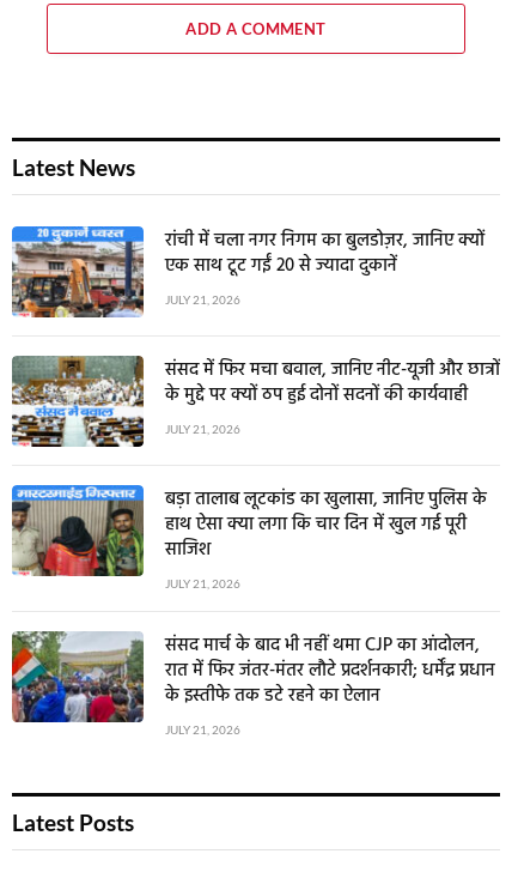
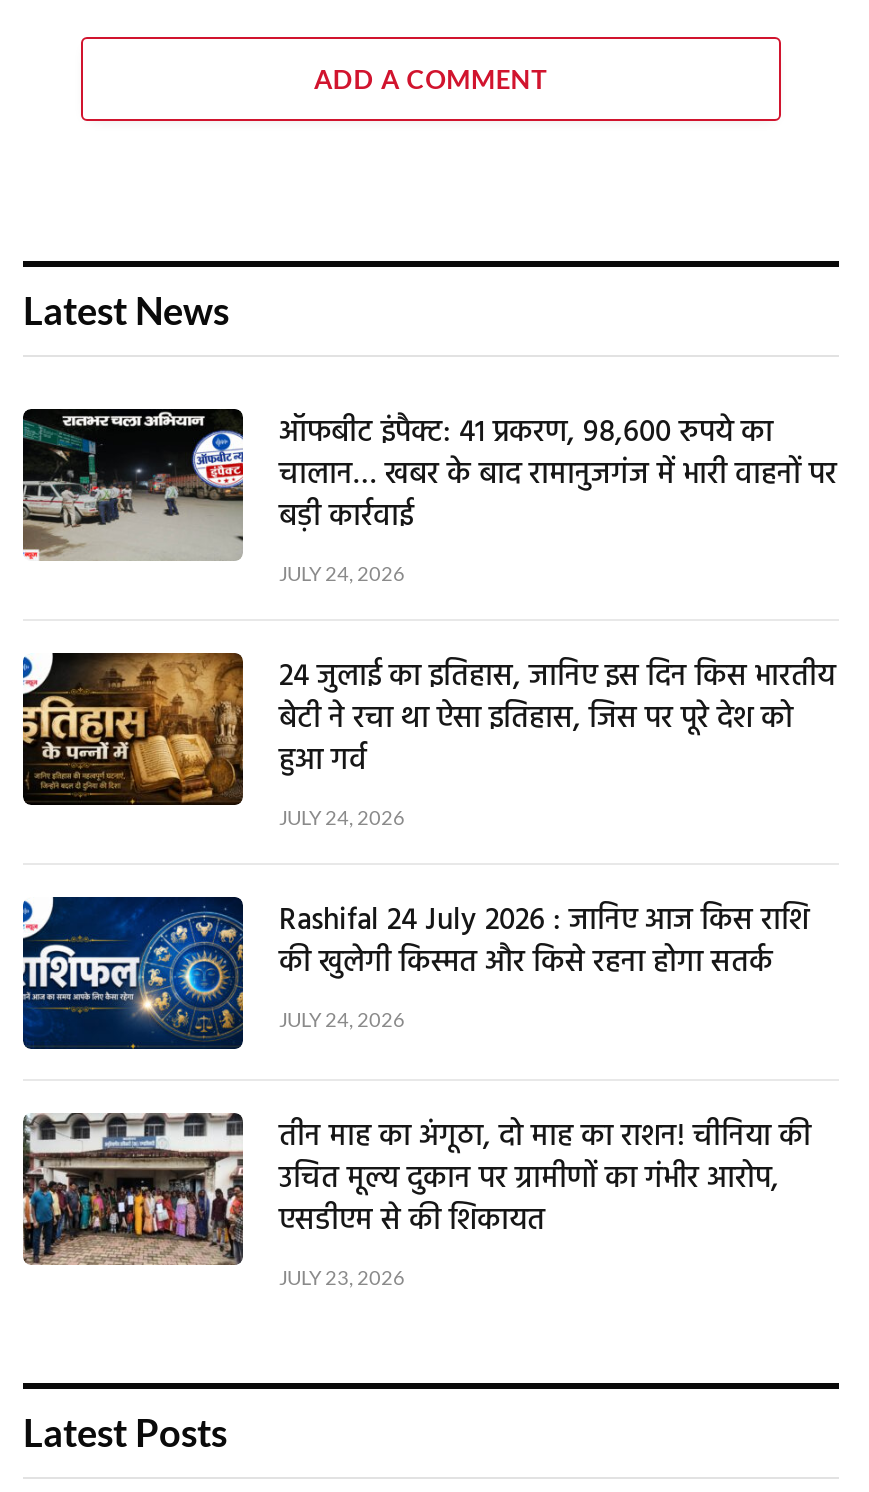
- [image]
- रांची में चला नगर निगम का बुलडोज़र, जानिए क्यों
- एक साथ टूट गईं 20 से ज्यादा दुकानें
- JULY 21, 2026
+ [image]
+ ऑफबीट इंपैक्ट: 41 प्रकरण, 98,600 रुपये का
+ चालान… खबर के बाद रामानुजगंज में भारी वाहनों पर
+ बड़ी कार्रवाई
+ JULY 24, 2026

- [image]
- संसद में फिर मचा बवाल, जानिए नीट-यूजी और छात्रों
- के मुद्दे पर क्यों ठप हुई दोनों सदनों की कार्यवाही
- JULY 21, 2026
+ [image]
+ 24 जुलाई का इतिहास, जानिए इस दिन किस भारतीय
+ बेटी ने रचा था ऐसा इतिहास, जिस पर पूरे देश को
+ हुआ गर्व
+ JULY 24, 2026

- [image]
- बड़ा तालाब लूटकांड का खुलासा, जानिए पुलिस के
- हाथ ऐसा क्या लगा कि चार दिन में खुल गई पूरी
- साजिश
- JULY 21, 2026
+ [image]
+ Rashifal 24 July 2026 : जानिए आज किस राशि
+ की खुलेगी किस्मत और किसे रहना होगा सतर्क
+ JULY 24, 2026

- [image]
- संसद मार्च के बाद भी नहीं थमा CJP का आंदोलन,
- रात में फिर जंतर-मंतर लौटे प्रदर्शनकारी; धर्मेंद्र प्रधान
- के इस्तीफे तक डटे रहने का ऐलान
- JULY 21, 2026
+ [image]
+ तीन माह का अंगूठा, दो माह का राशन! चीनिया की
+ उचित मूल्य दुकान पर ग्रामीणों का गंभीर आरोप,
+ एसडीएम से की शिकायत
+ JULY 23, 2026
